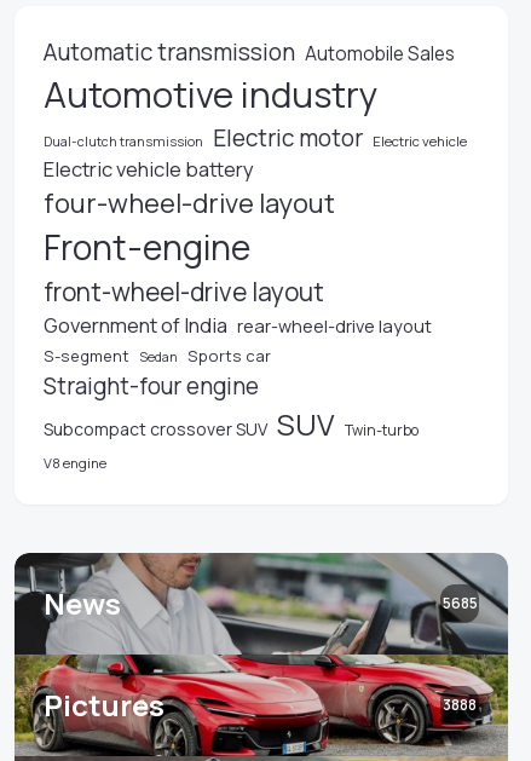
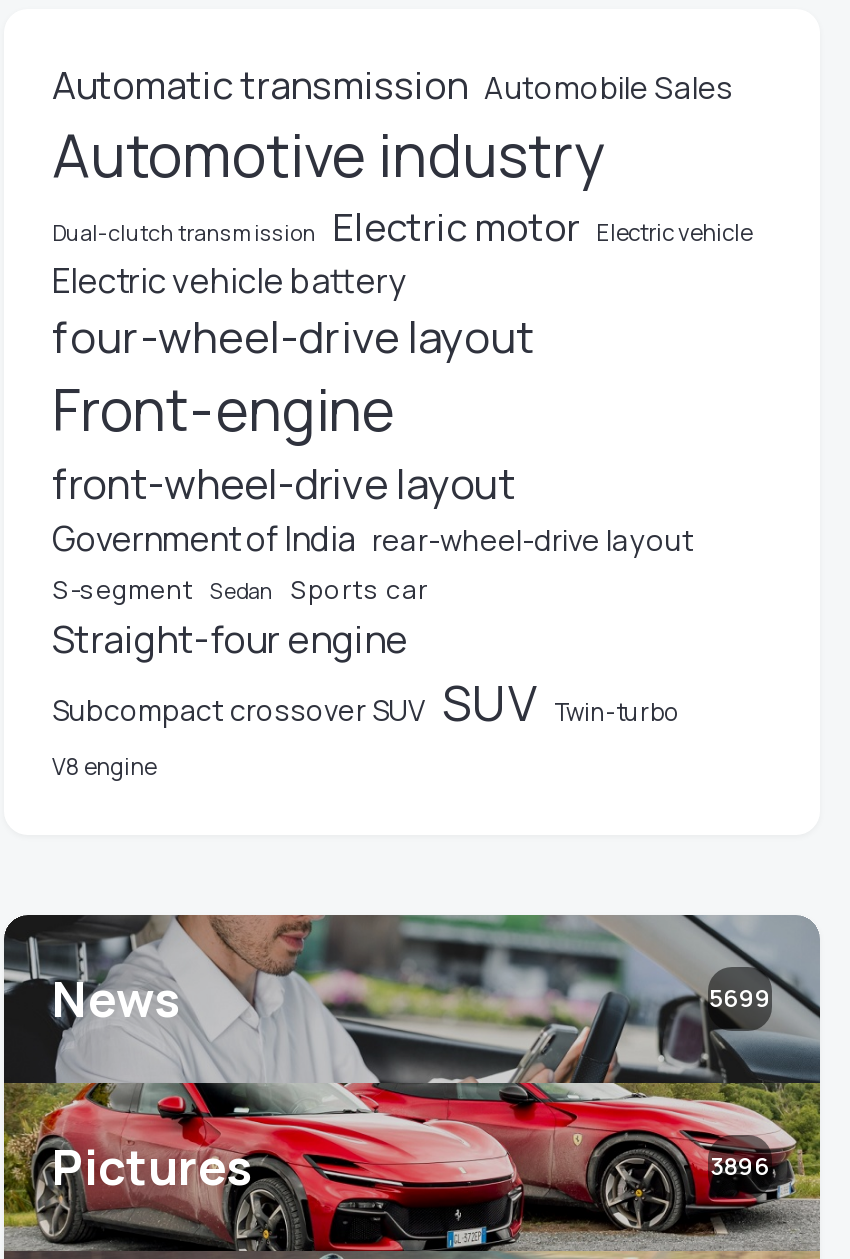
- 5685
+ 5699

- 3888
+ 3896
